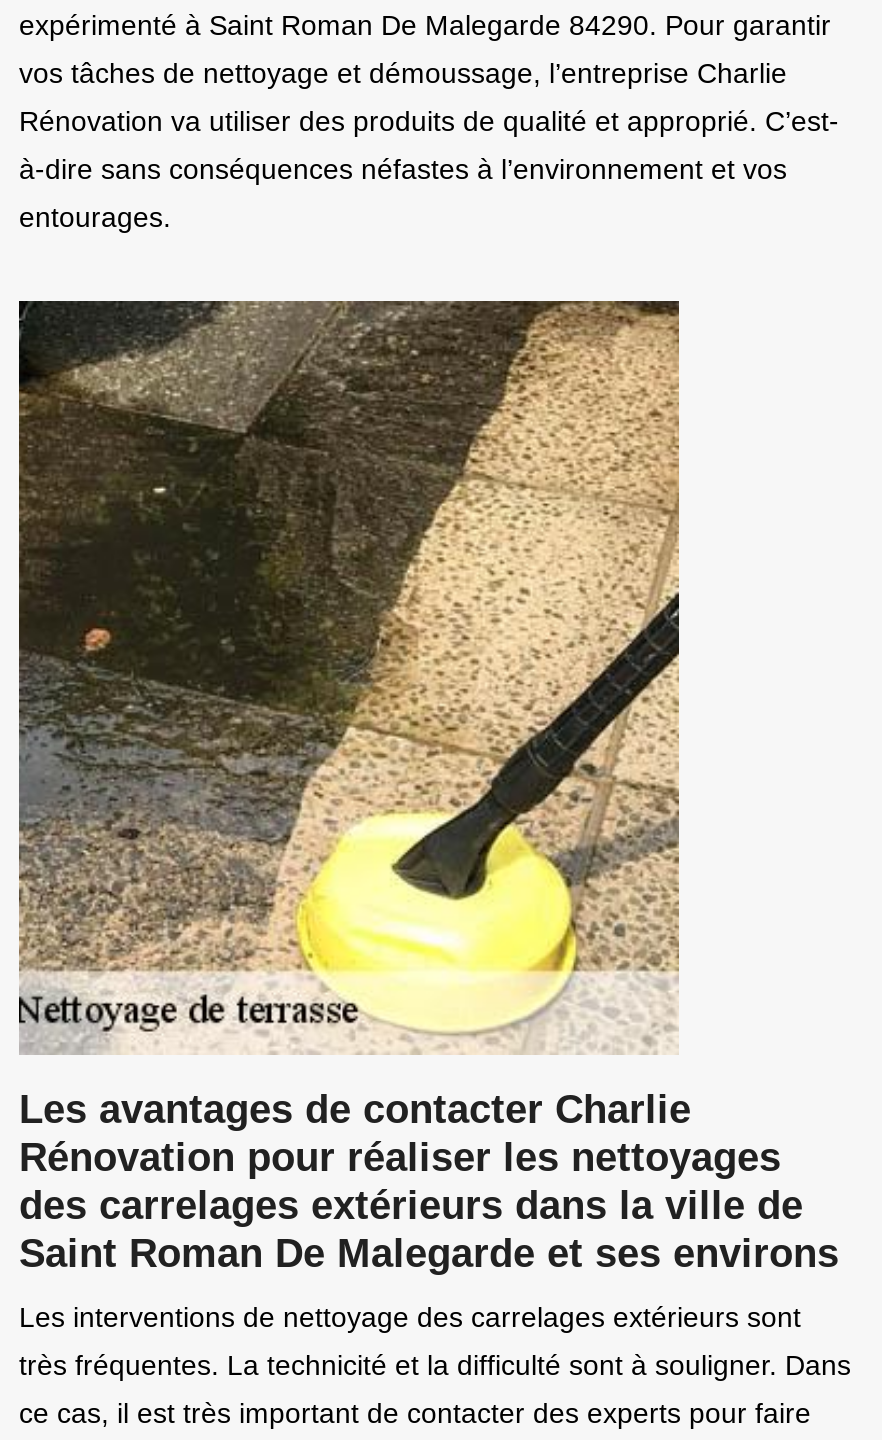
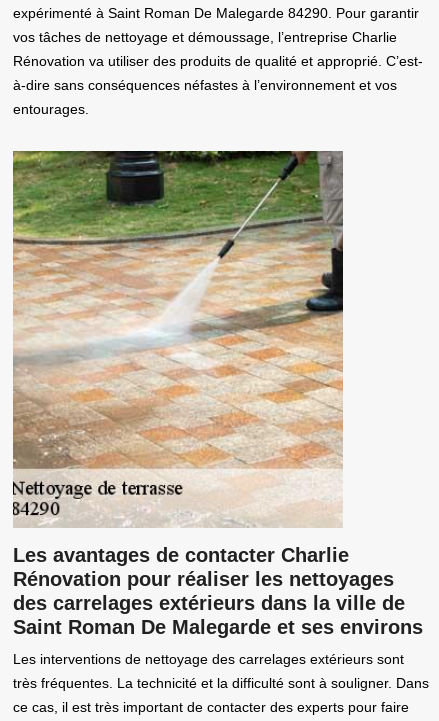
- [image]
+ [image]
